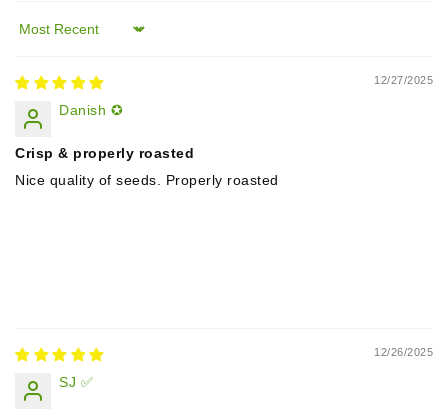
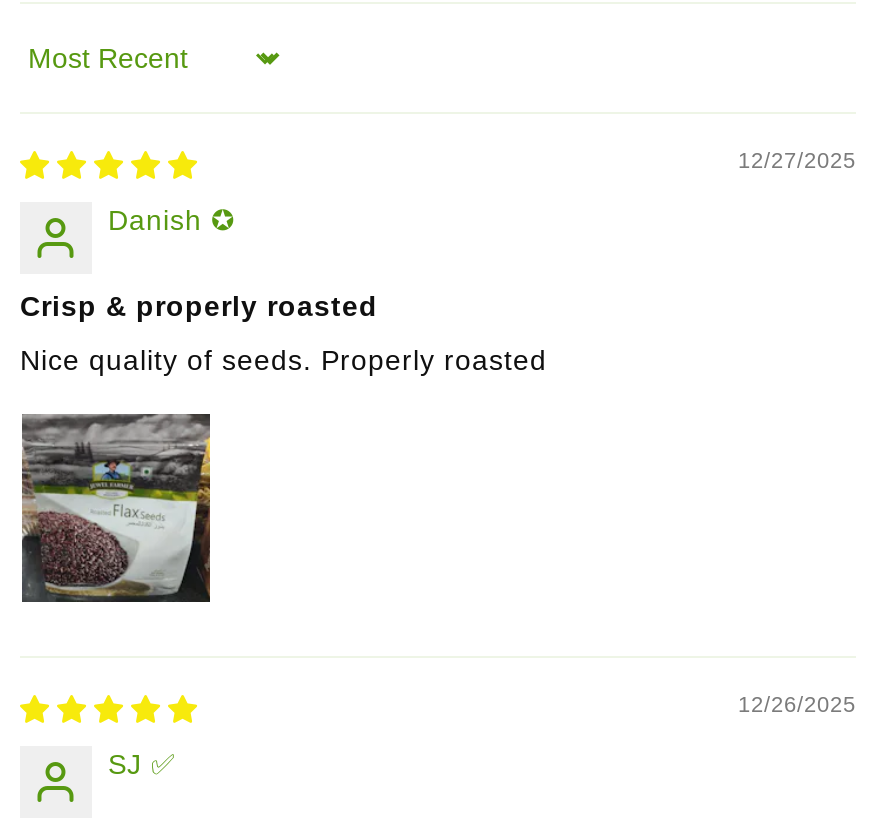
+ [image]
